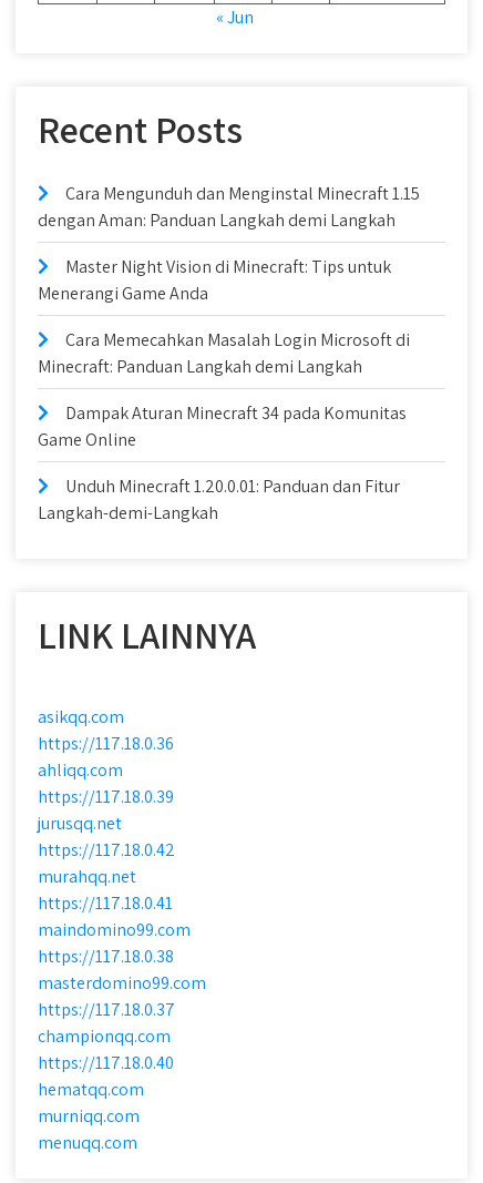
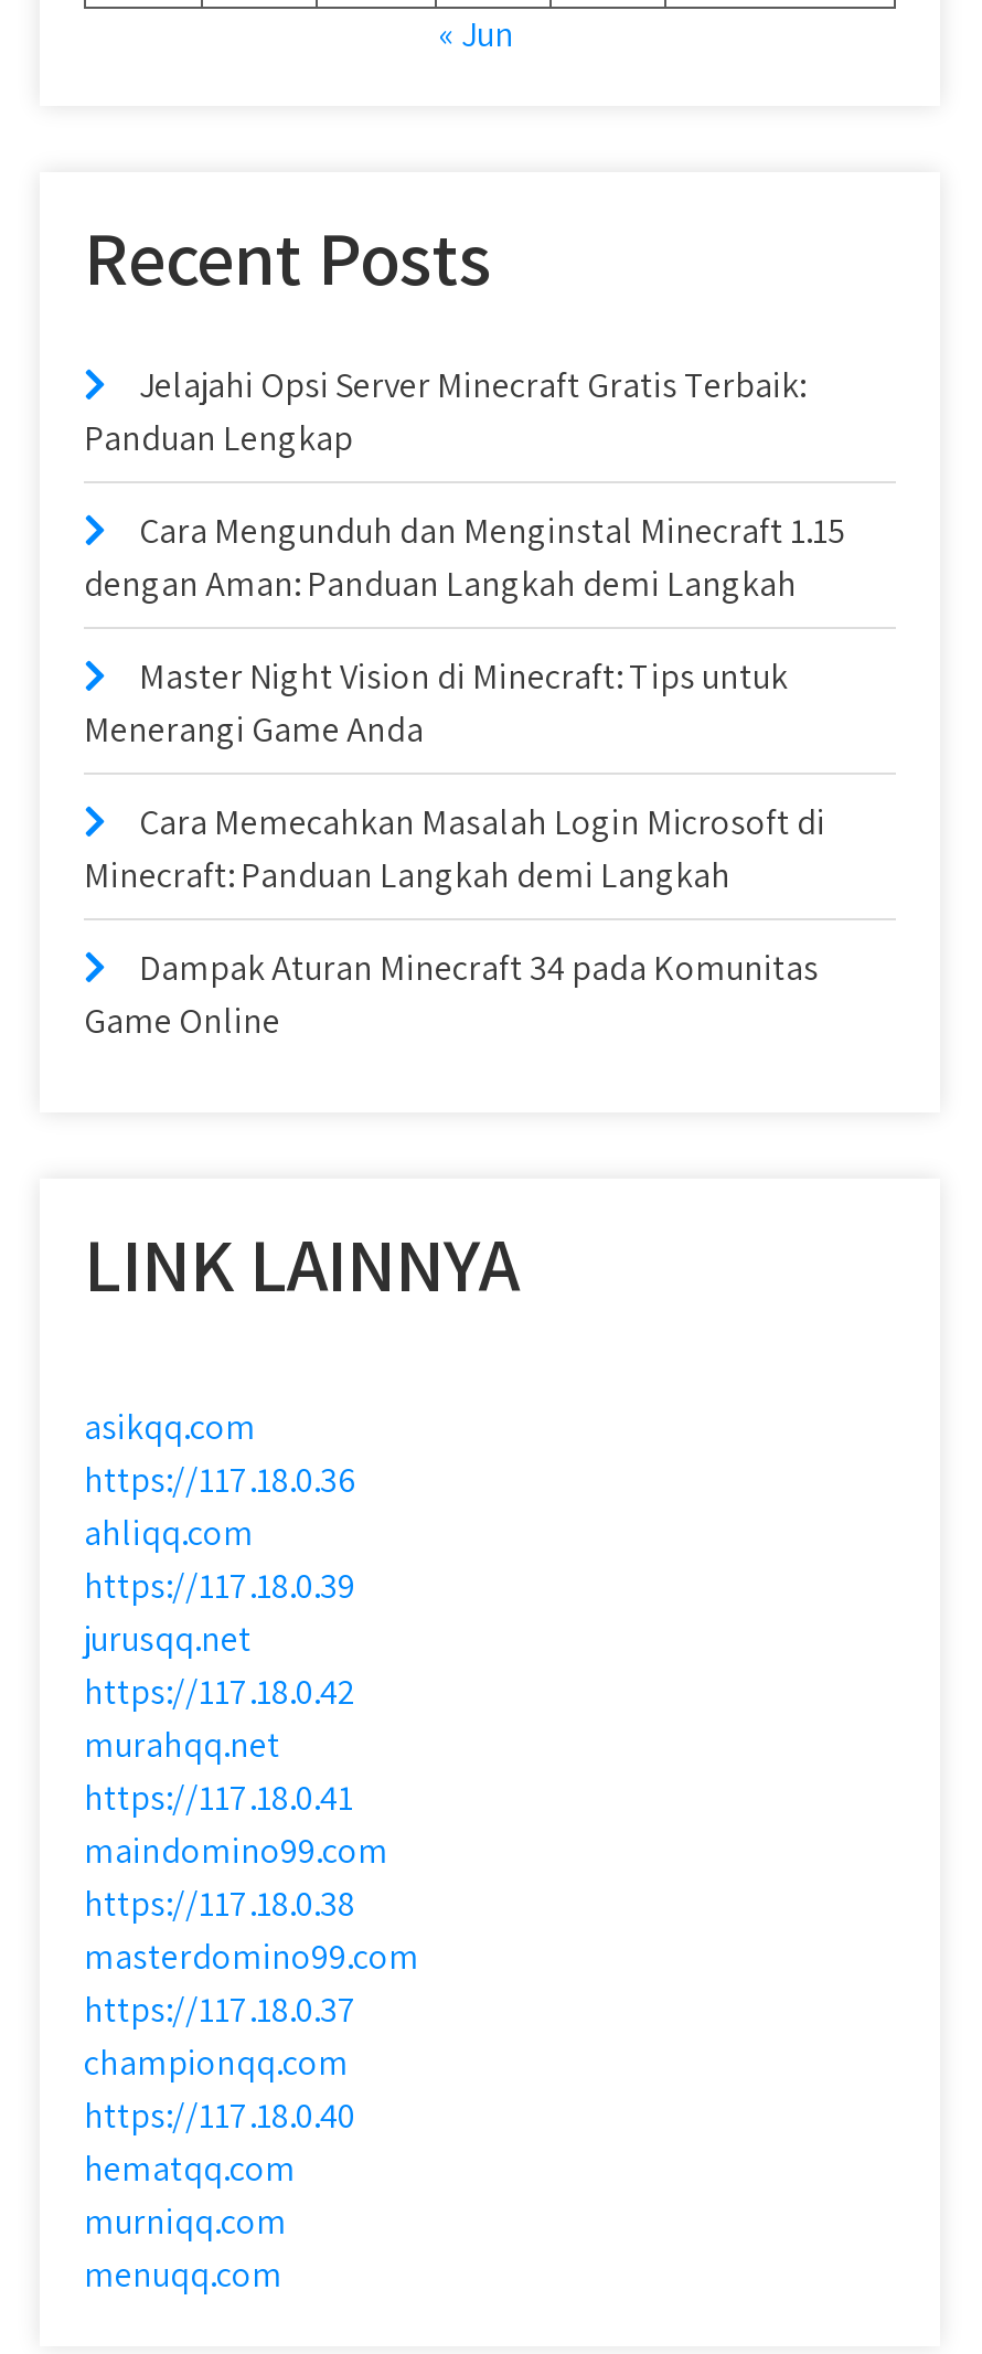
+ Jelajahi Opsi Server Minecraft Gratis Terbaik:
+ Panduan Lengkap

moved down: Cara Mengunduh dan Menginstal Minecraft 1.15 | dengan Aman: Panduan Langkah demi Langkah | Master Night Vision di Minecraft: Tips untuk | Menerangi Game Anda | Cara Memecahkan Masalah Login Microsoft di | Minecraft: Panduan Langkah demi Langkah | Dampak Aturan Minecraft 34 pada Komunitas | Game Online

- Unduh Minecraft 1.20.0.01: Panduan dan Fitur
- Langkah-demi-Langkah
